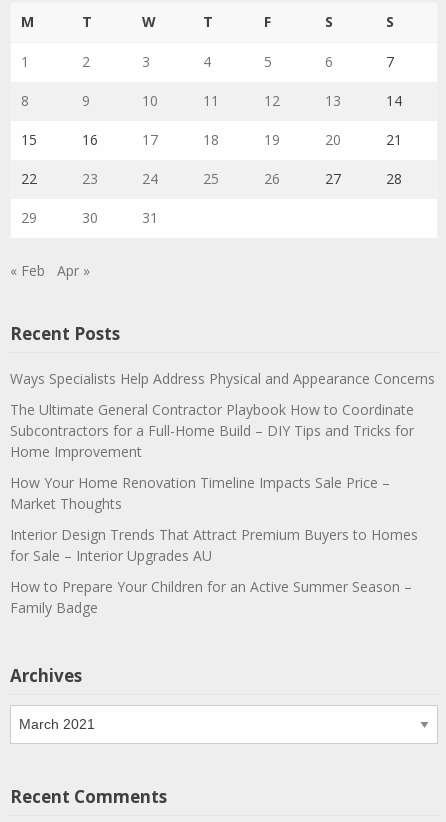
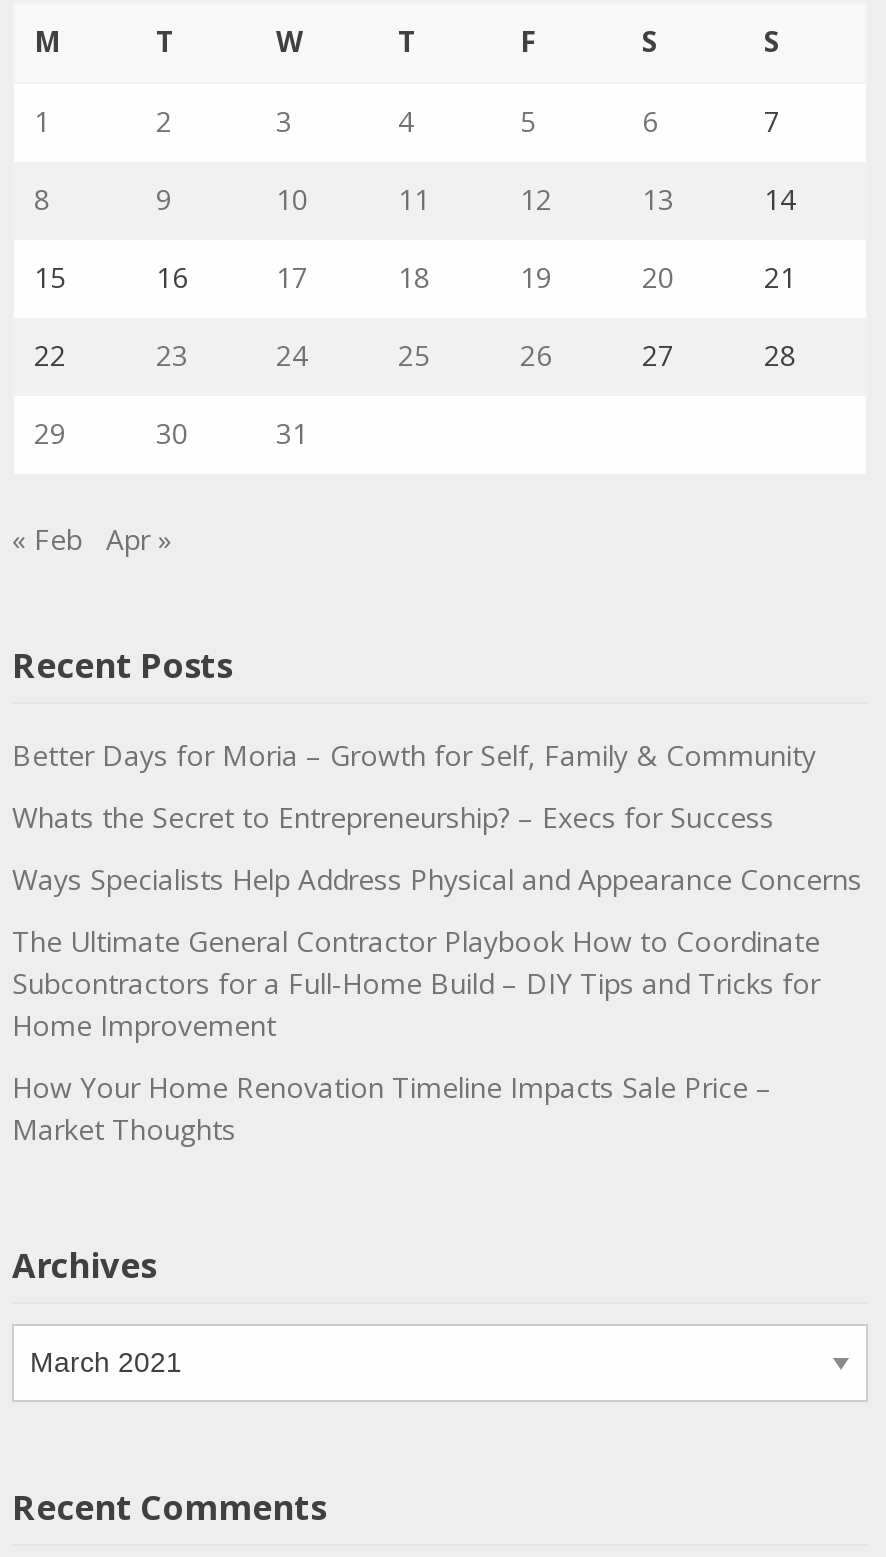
+ Better Days for Moria – Growth for Self, Family & Community
+ Whats the Secret to Entrepreneurship? – Execs for Success

moved down: Ways Specialists Help Address Physical and Appearance Concerns | The Ultimate General Contractor Playbook How to Coordinate | Subcontractors for a Full-Home Build – DIY Tips and Tricks for | Home Improvement | How Your Home Renovation Timeline Impacts Sale Price – | Market Thoughts

- Interior Design Trends That Attract Premium Buyers to Homes
- for Sale – Interior Upgrades AU
- How to Prepare Your Children for an Active Summer Season –
- Family Badge
